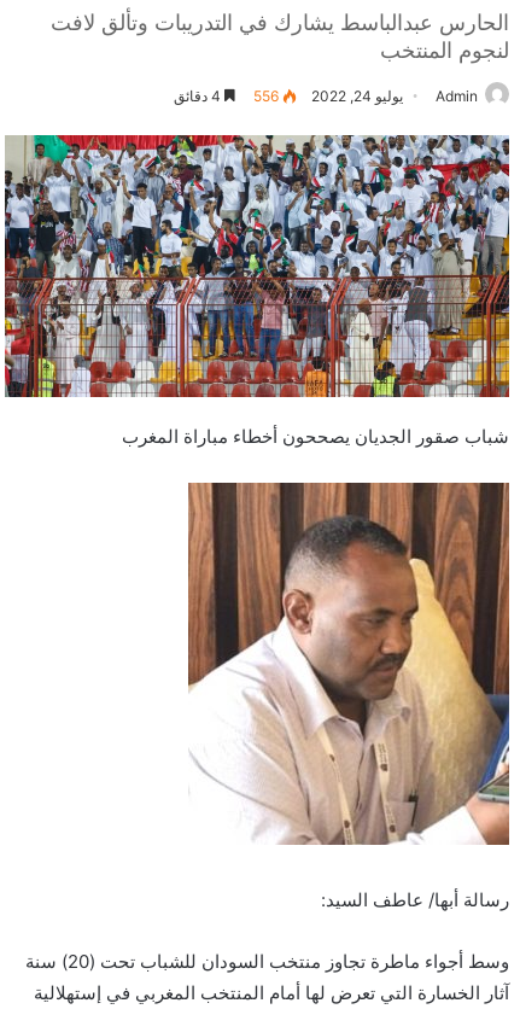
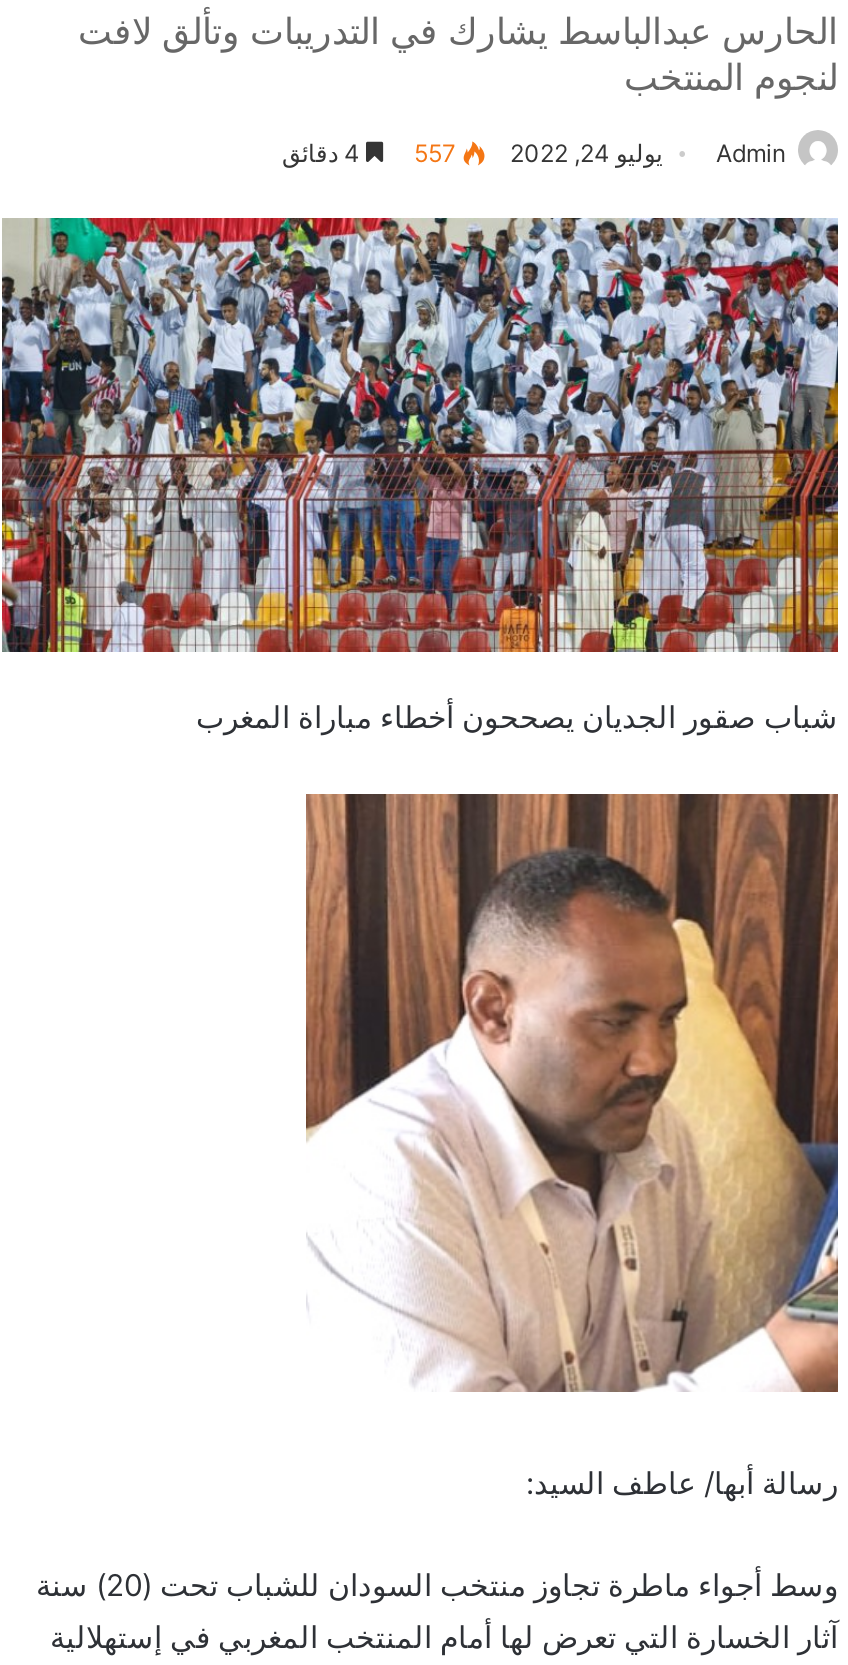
- 556
+ 557
